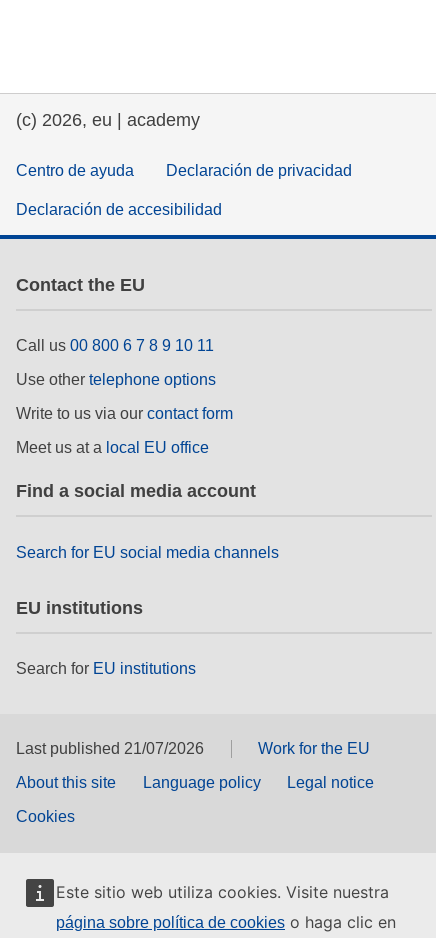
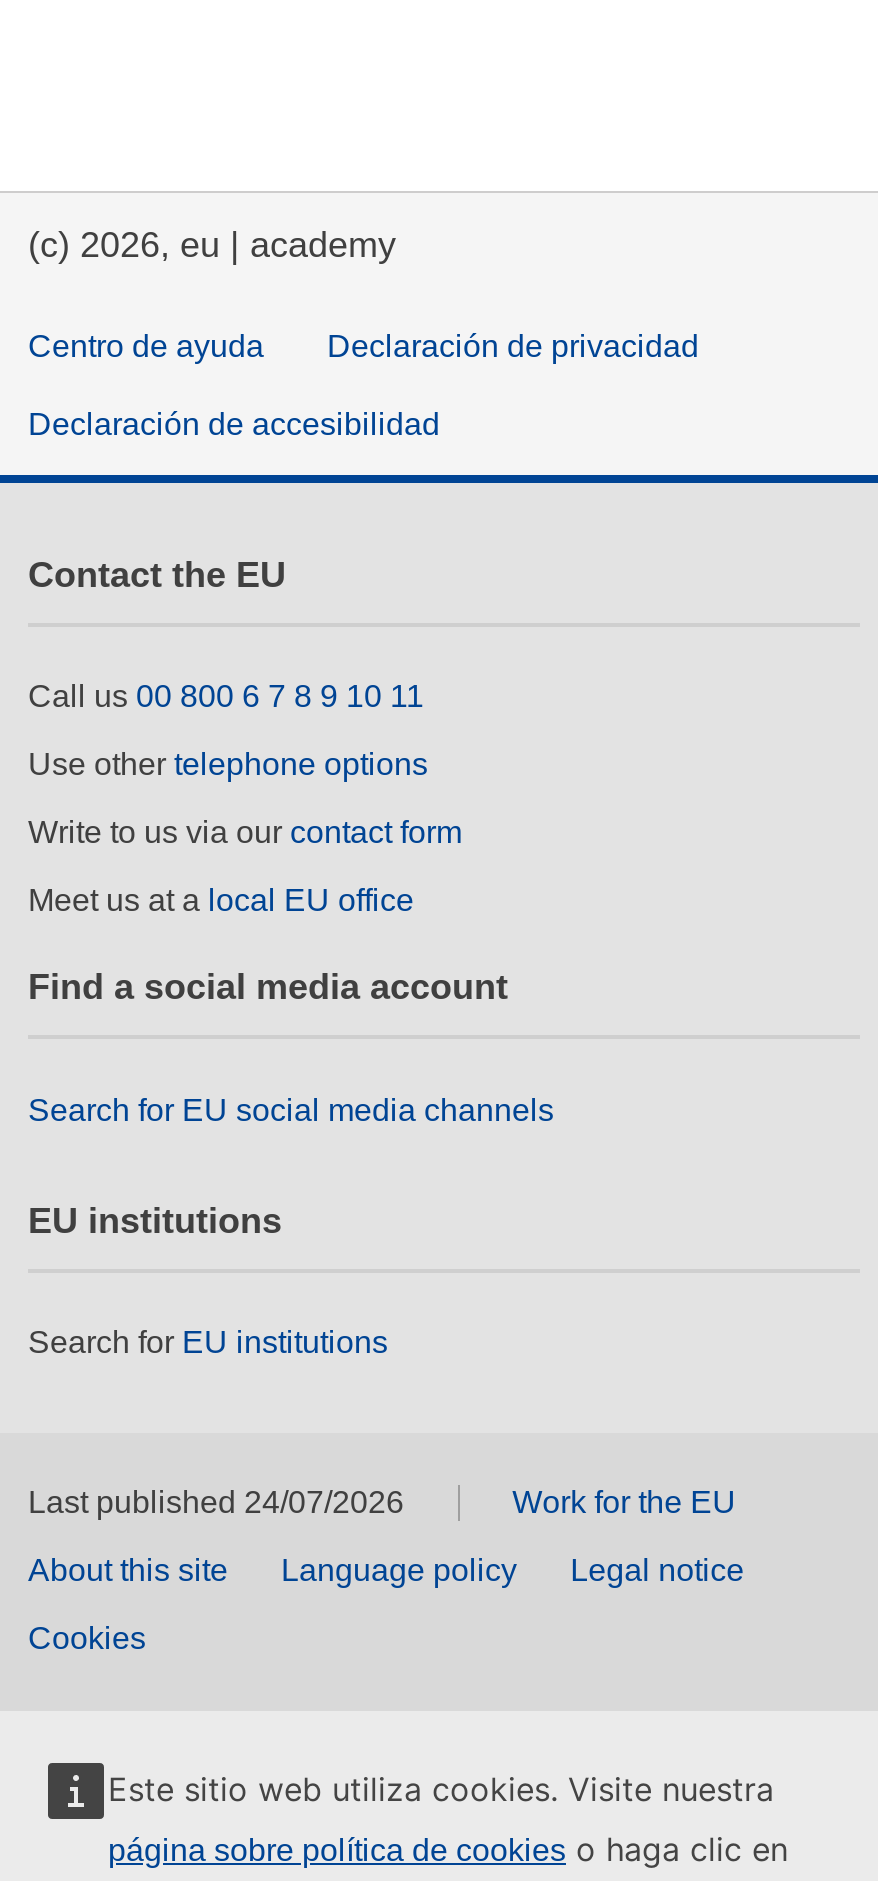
- Last published 21/07/2026
+ Last published 24/07/2026
